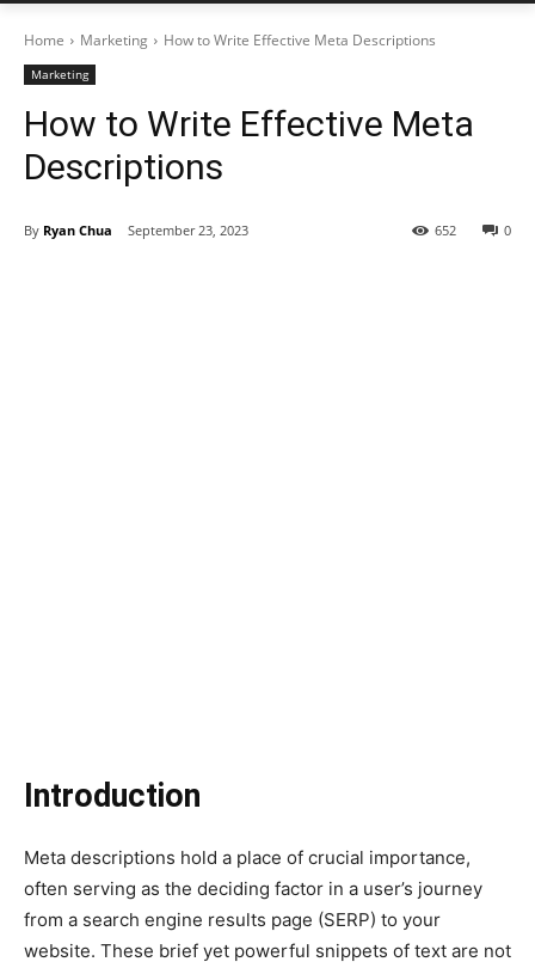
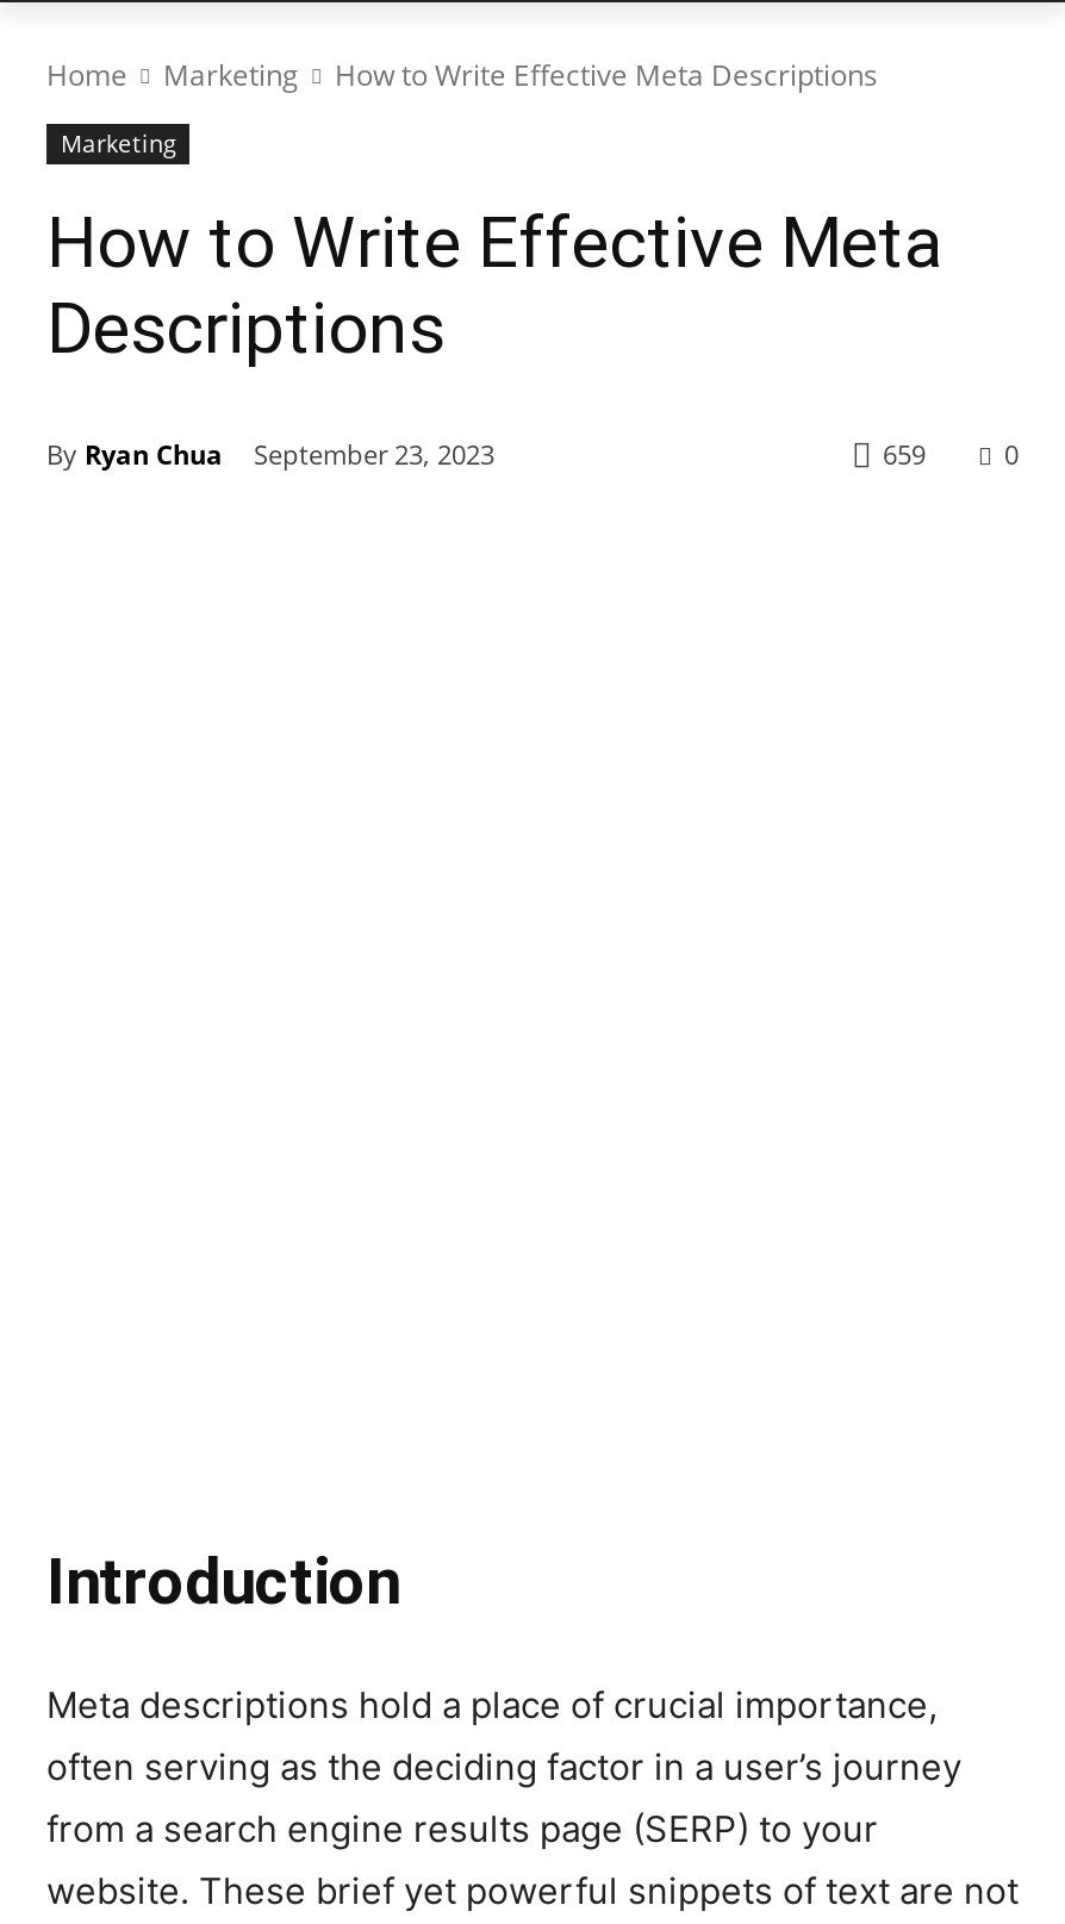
- 652
+ 659
